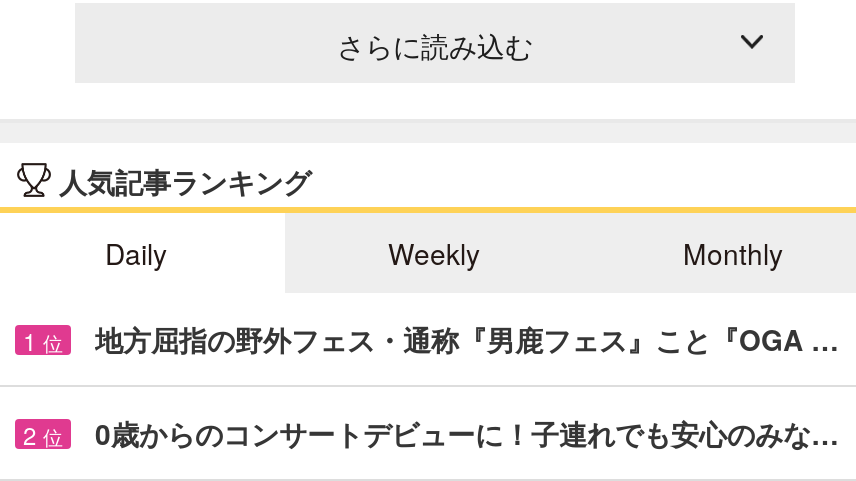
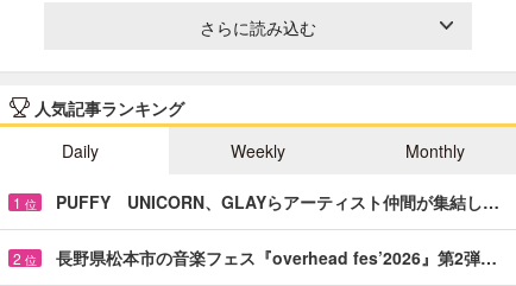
- 地方屈指の野外フェス・通称『男鹿フェス』こと『OGA …
+ PUFFY UNICORN、GLAYらアーティスト仲間が集結し…

- 0歳からのコンサートデビューに！子連れでも安心のみな…
+ 長野県松本市の音楽フェス『overhead fes’2026』第2弾…
